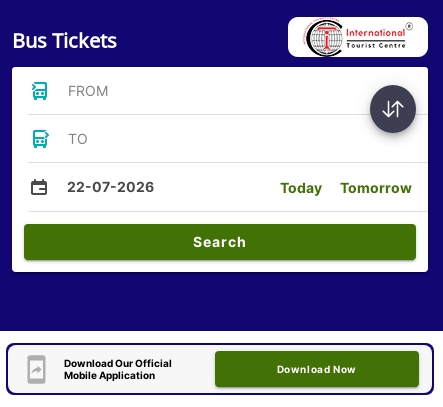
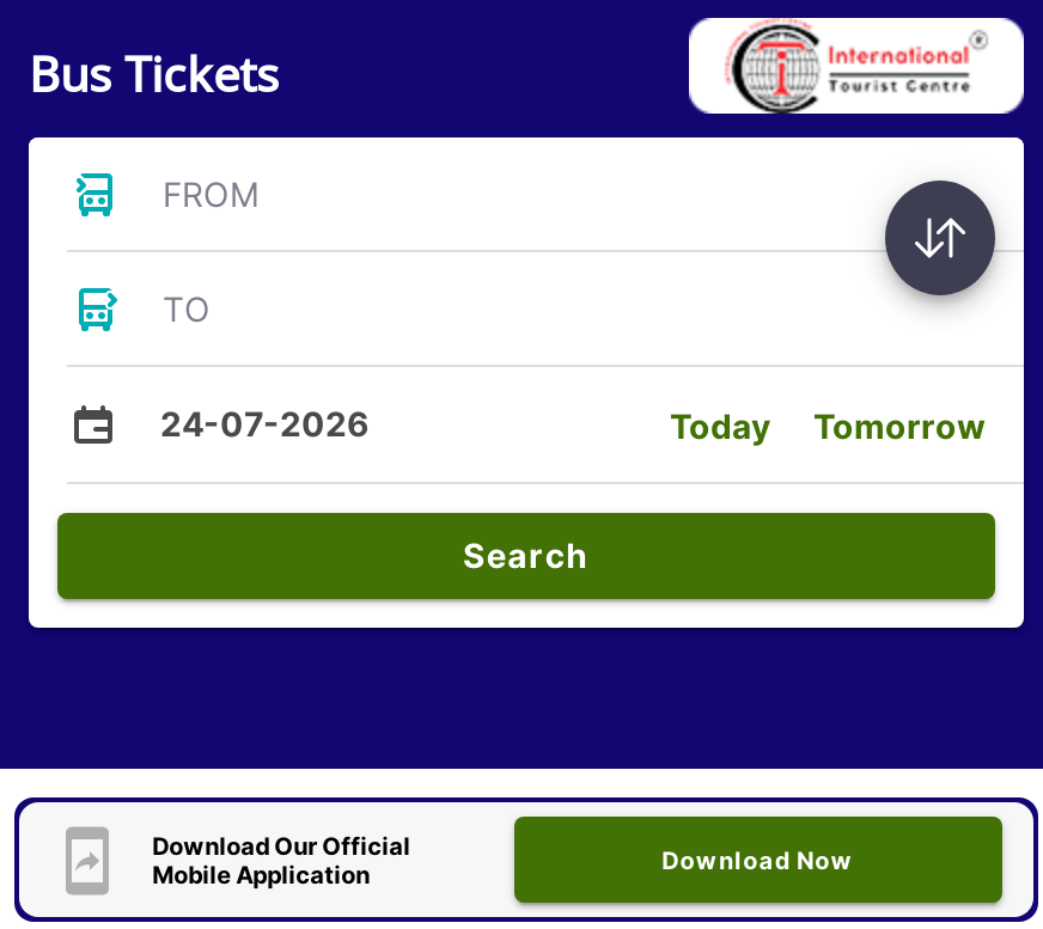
- 22-07-2026
+ 24-07-2026
